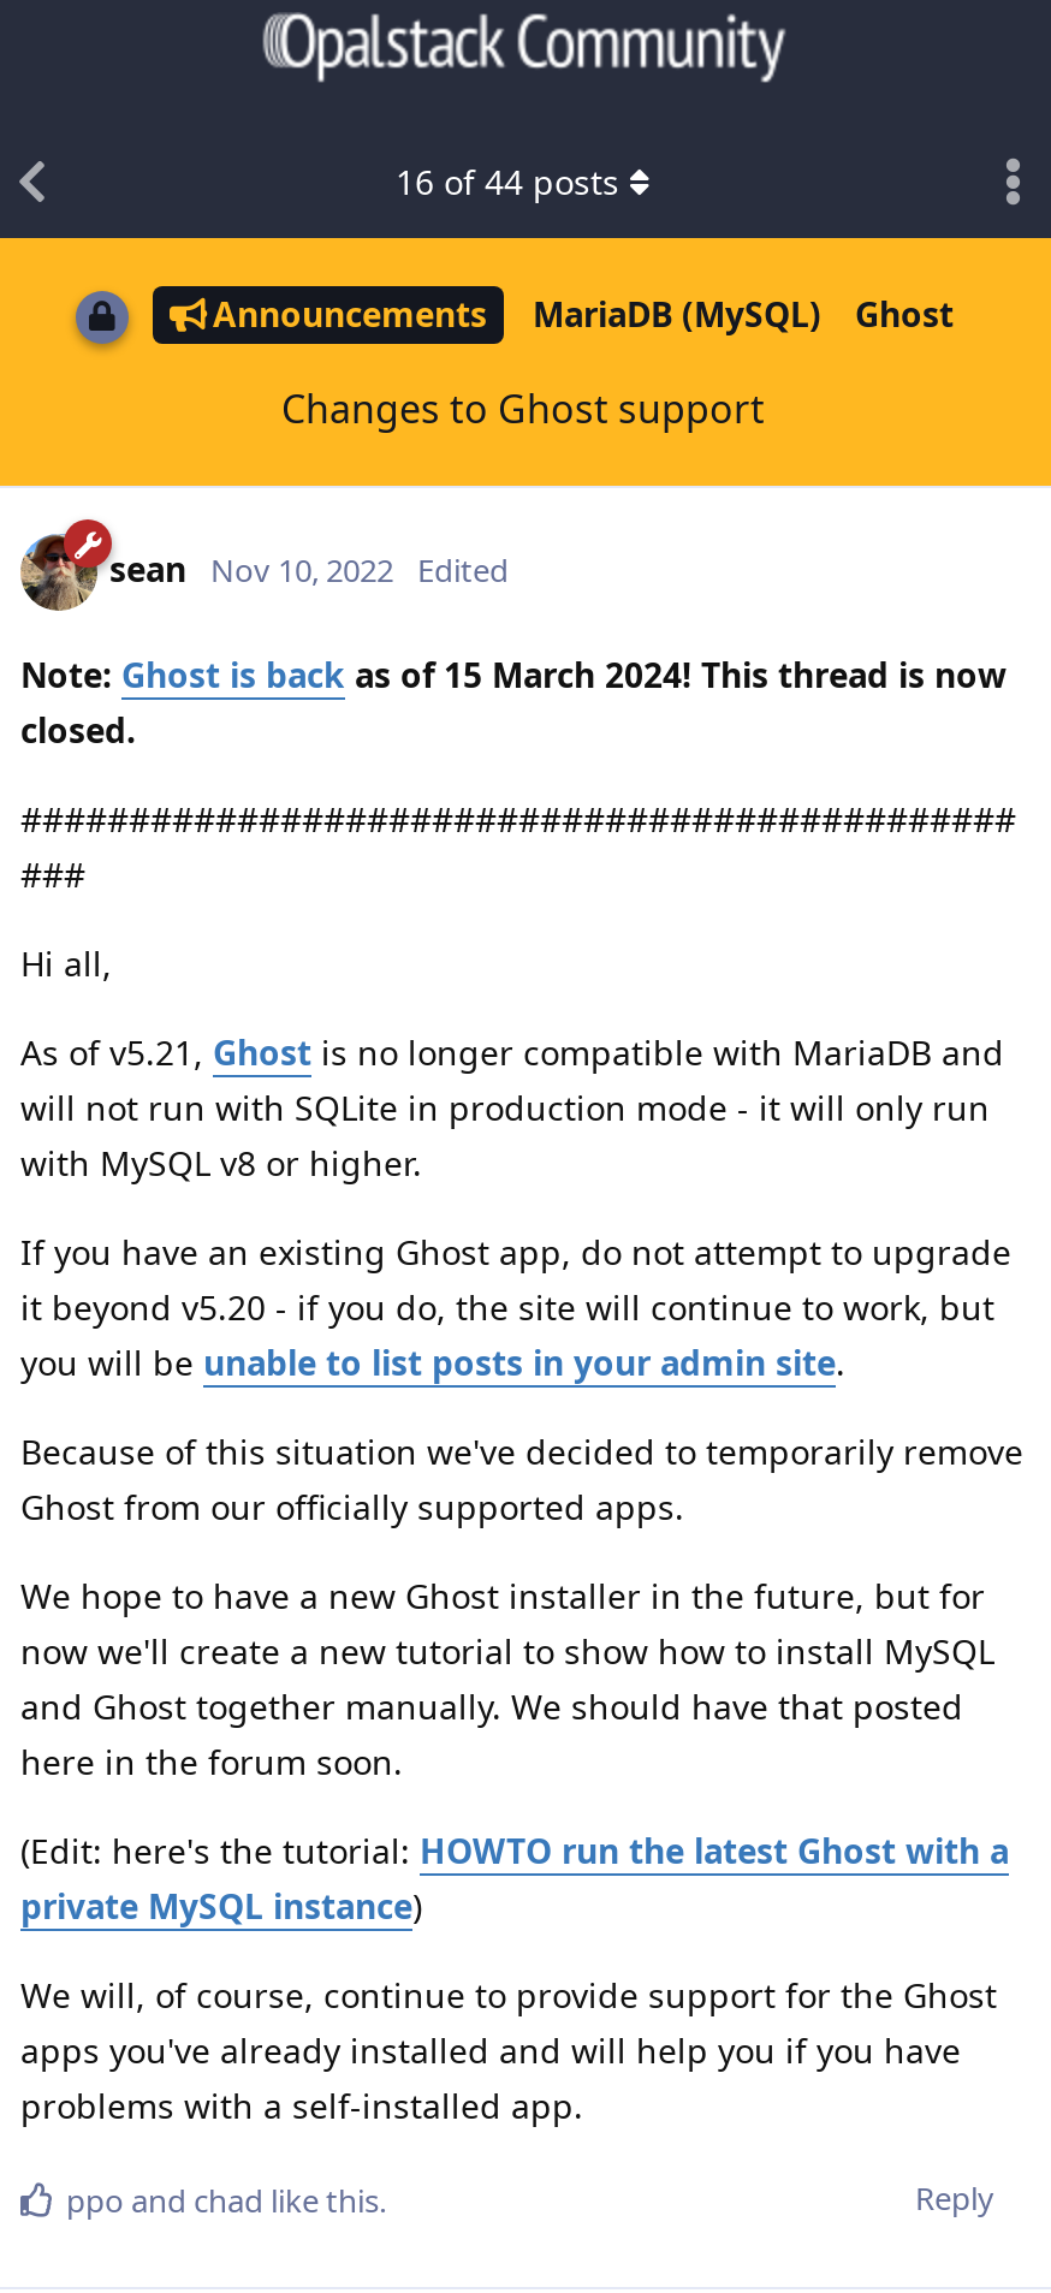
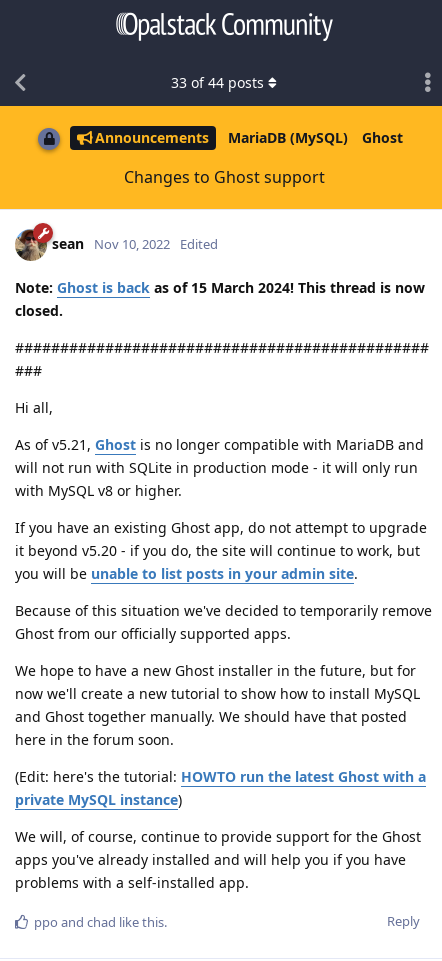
- 16 of 44 posts
+ 33 of 44 posts
